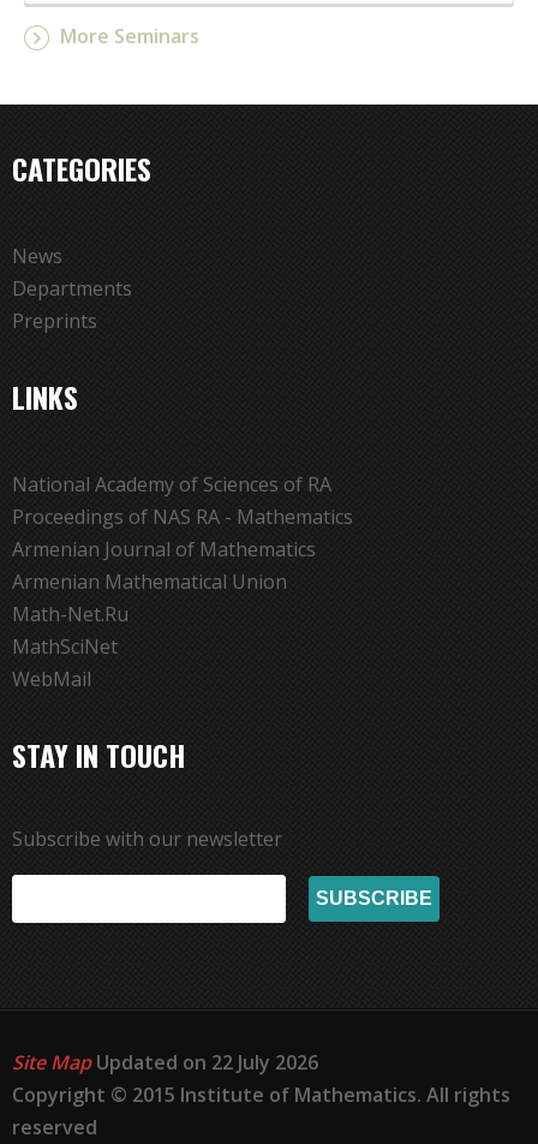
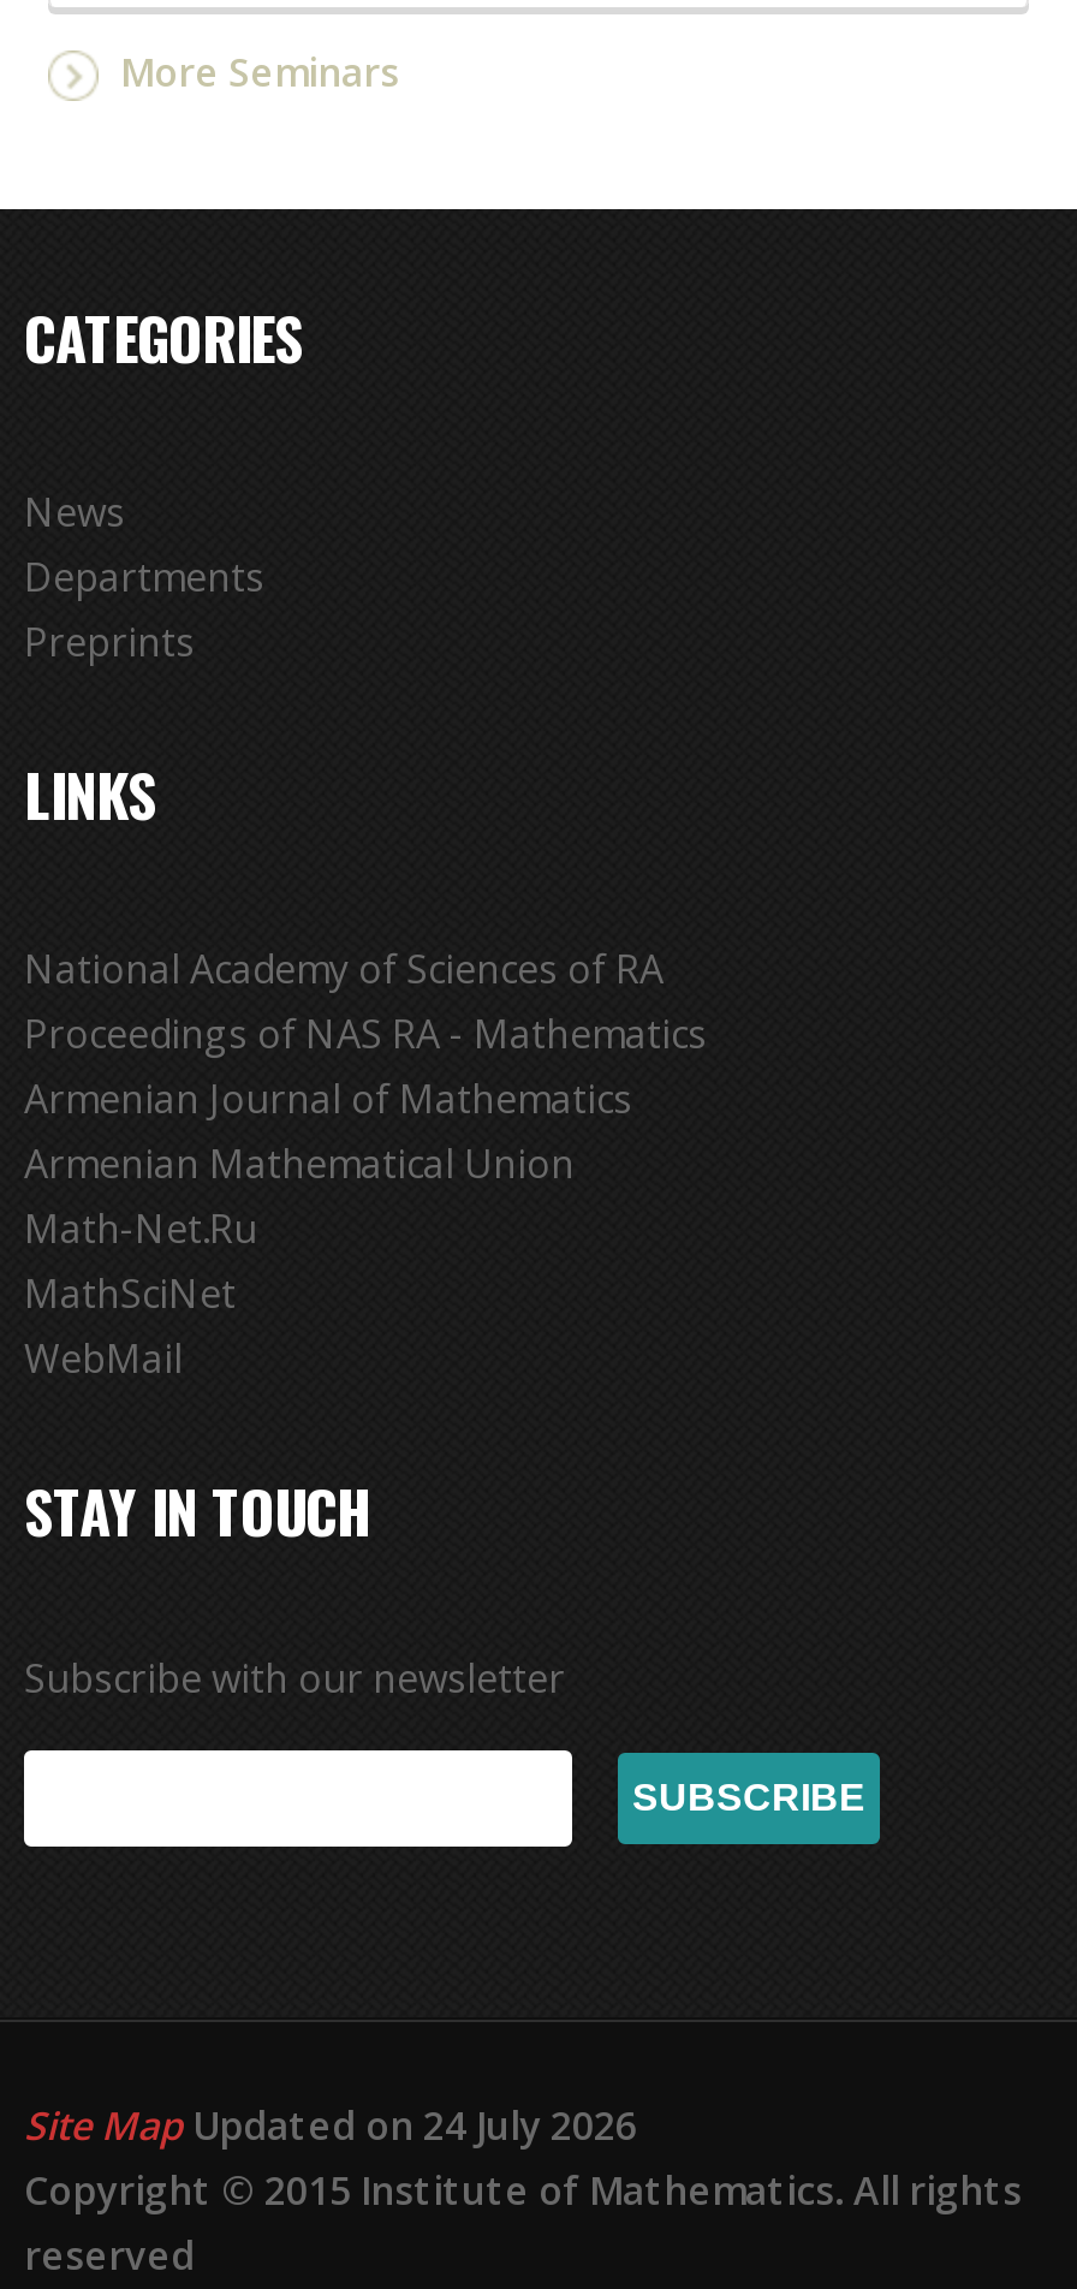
- Site Map Updated on 22 July 2026
+ Site Map Updated on 24 July 2026
